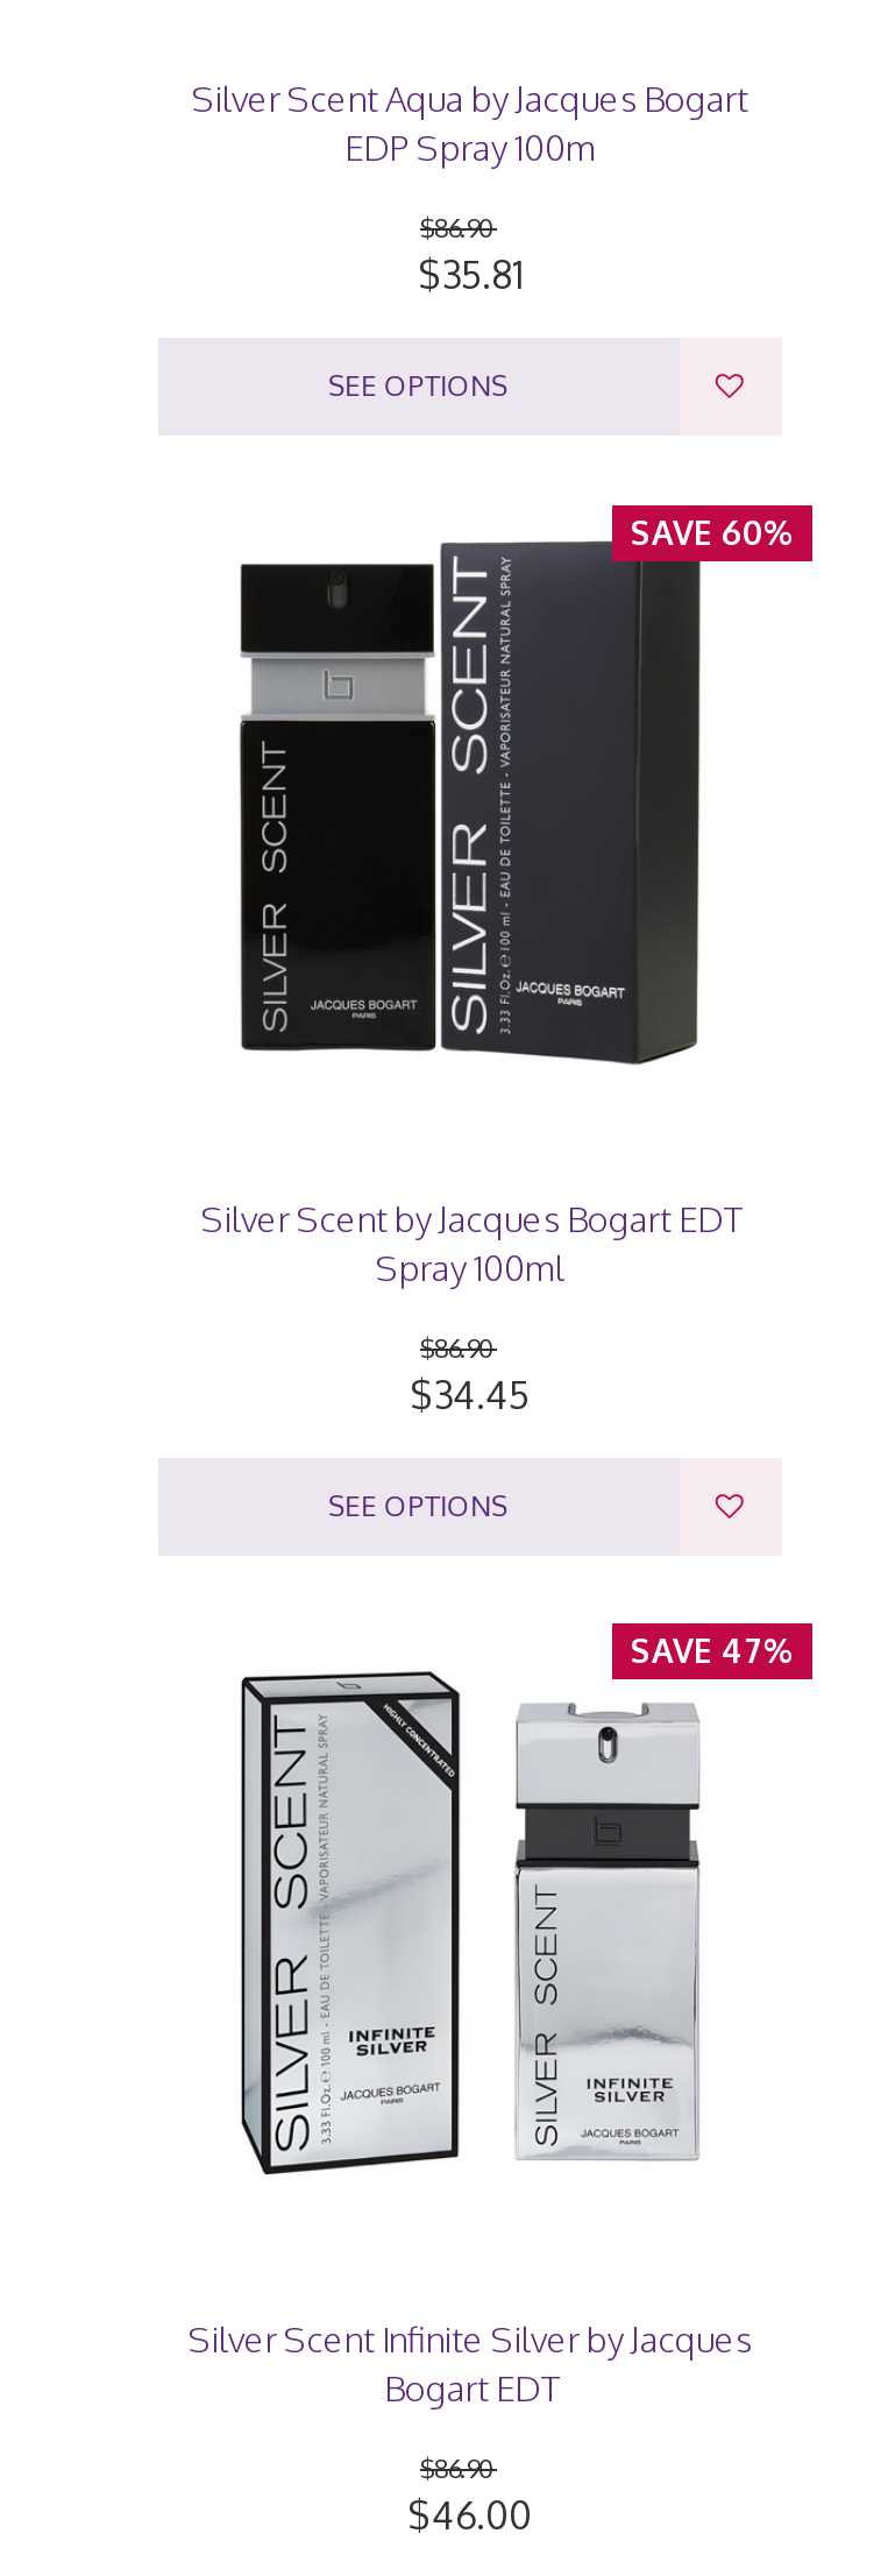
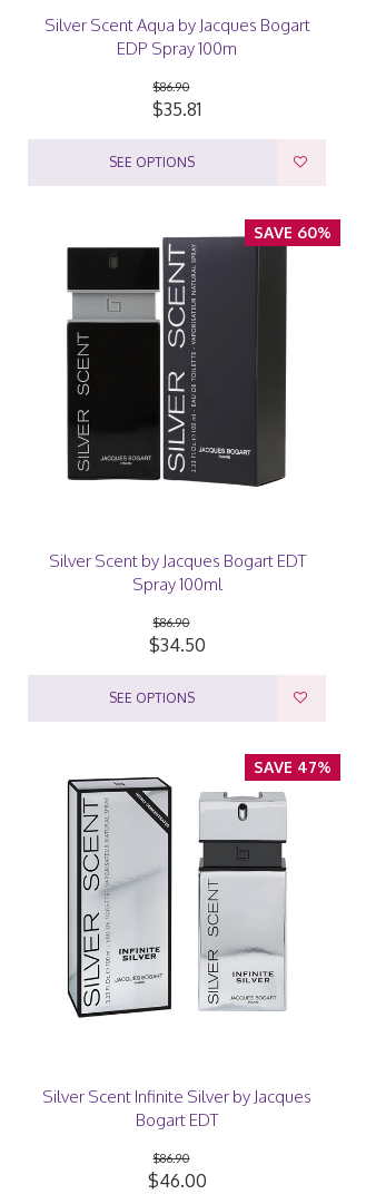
- $34.45
+ $34.50
